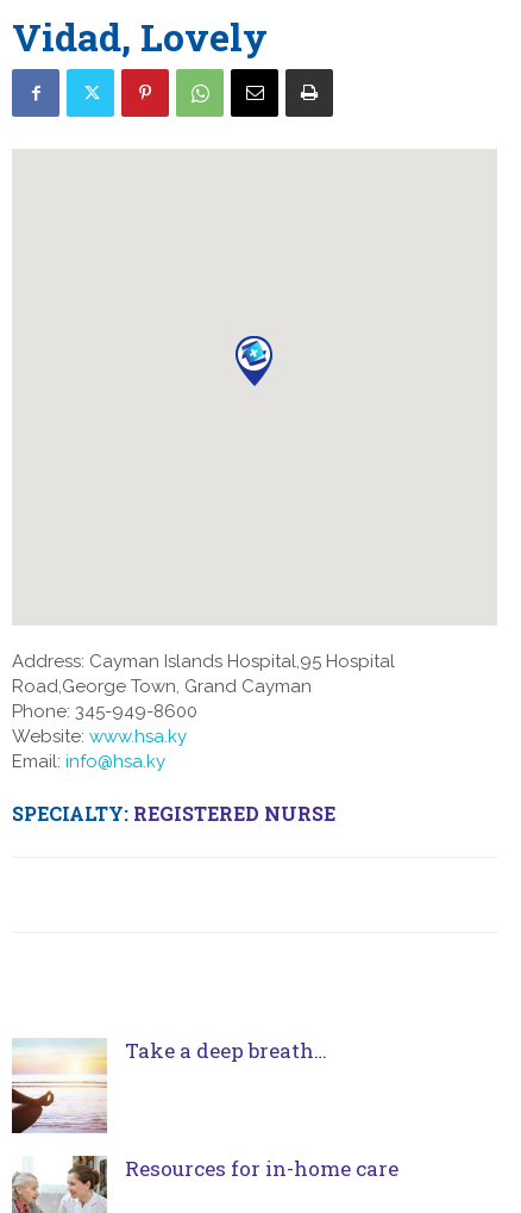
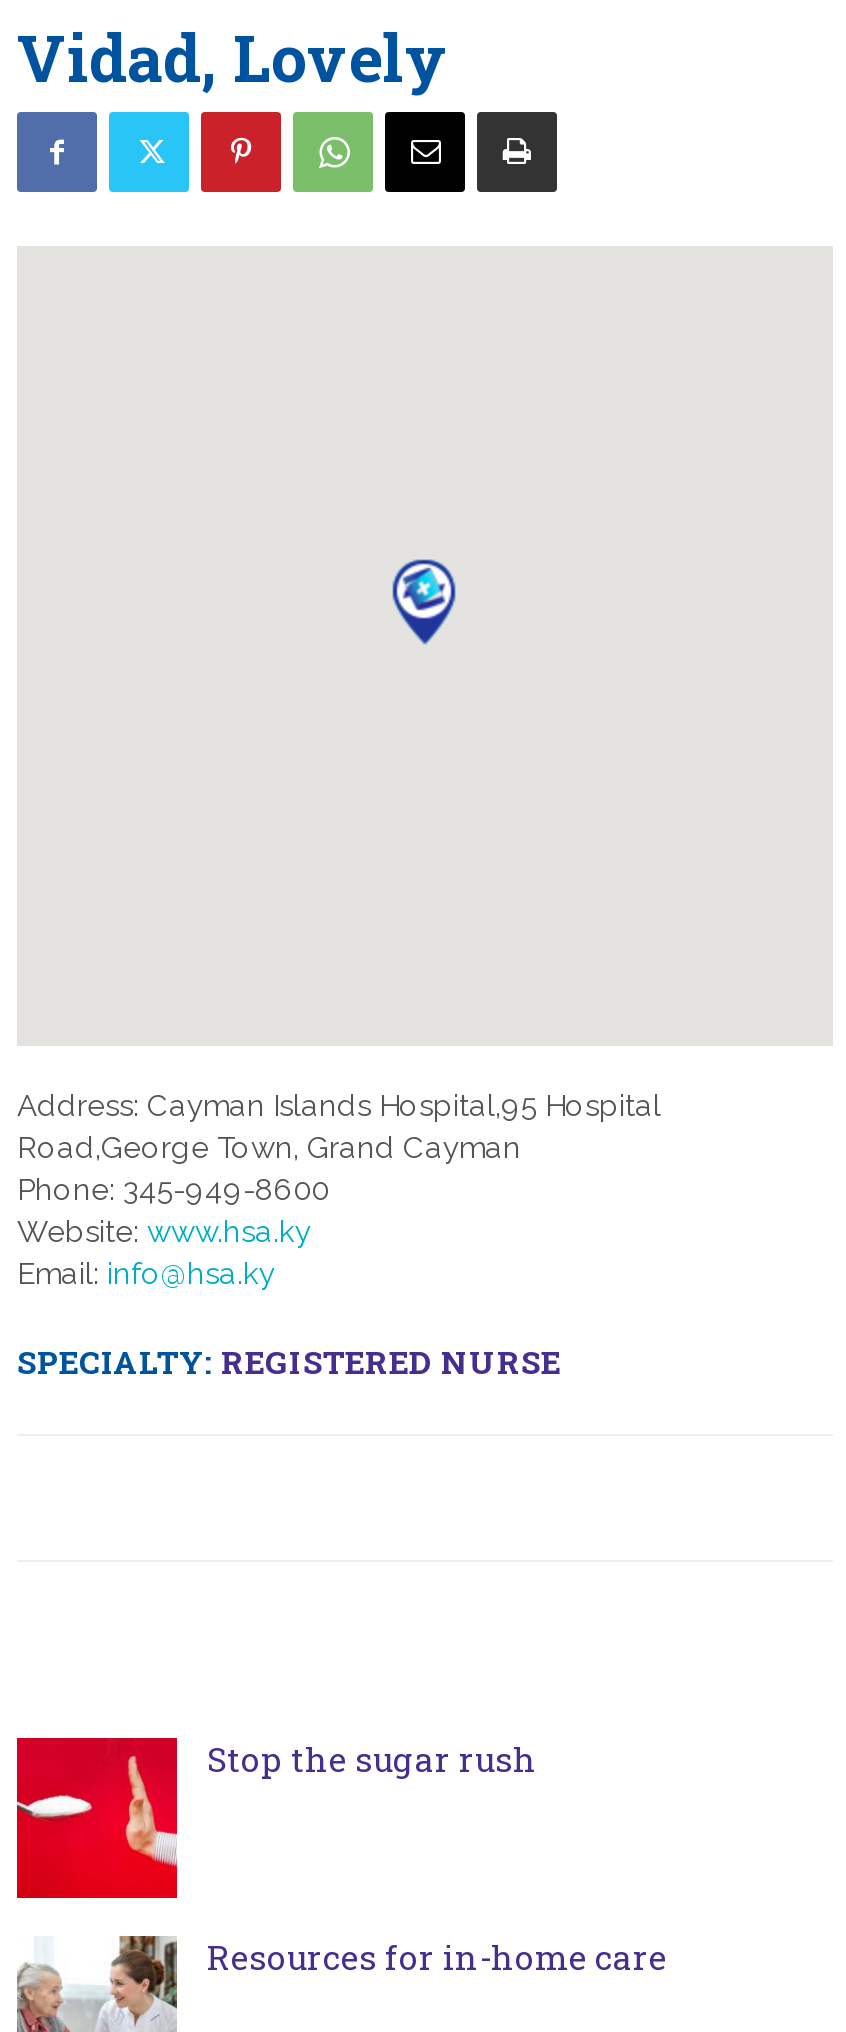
- [image]
- Take a deep breath…
+ [image]
+ Stop the sugar rush
